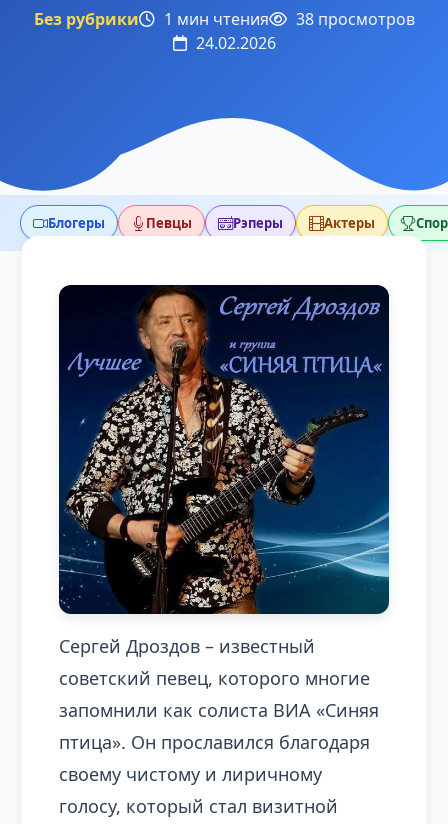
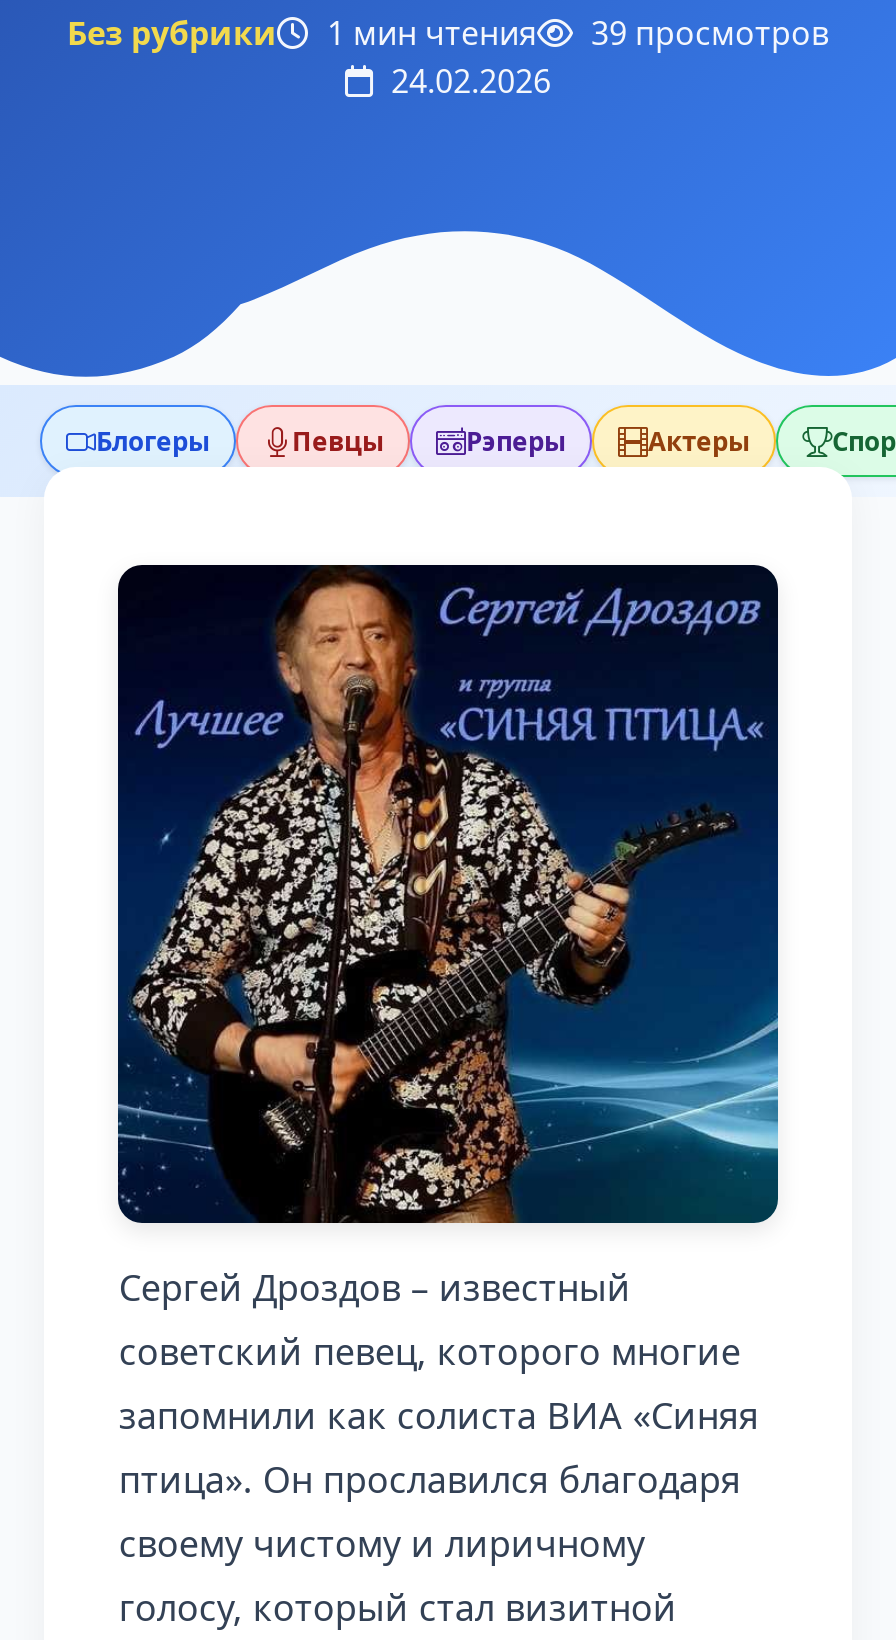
- Без рубрики 1 мин чтения 38 просмотров
+ Без рубрики 1 мин чтения 39 просмотров
